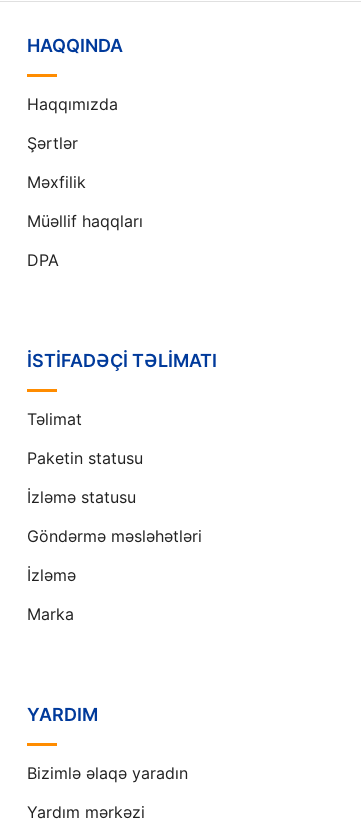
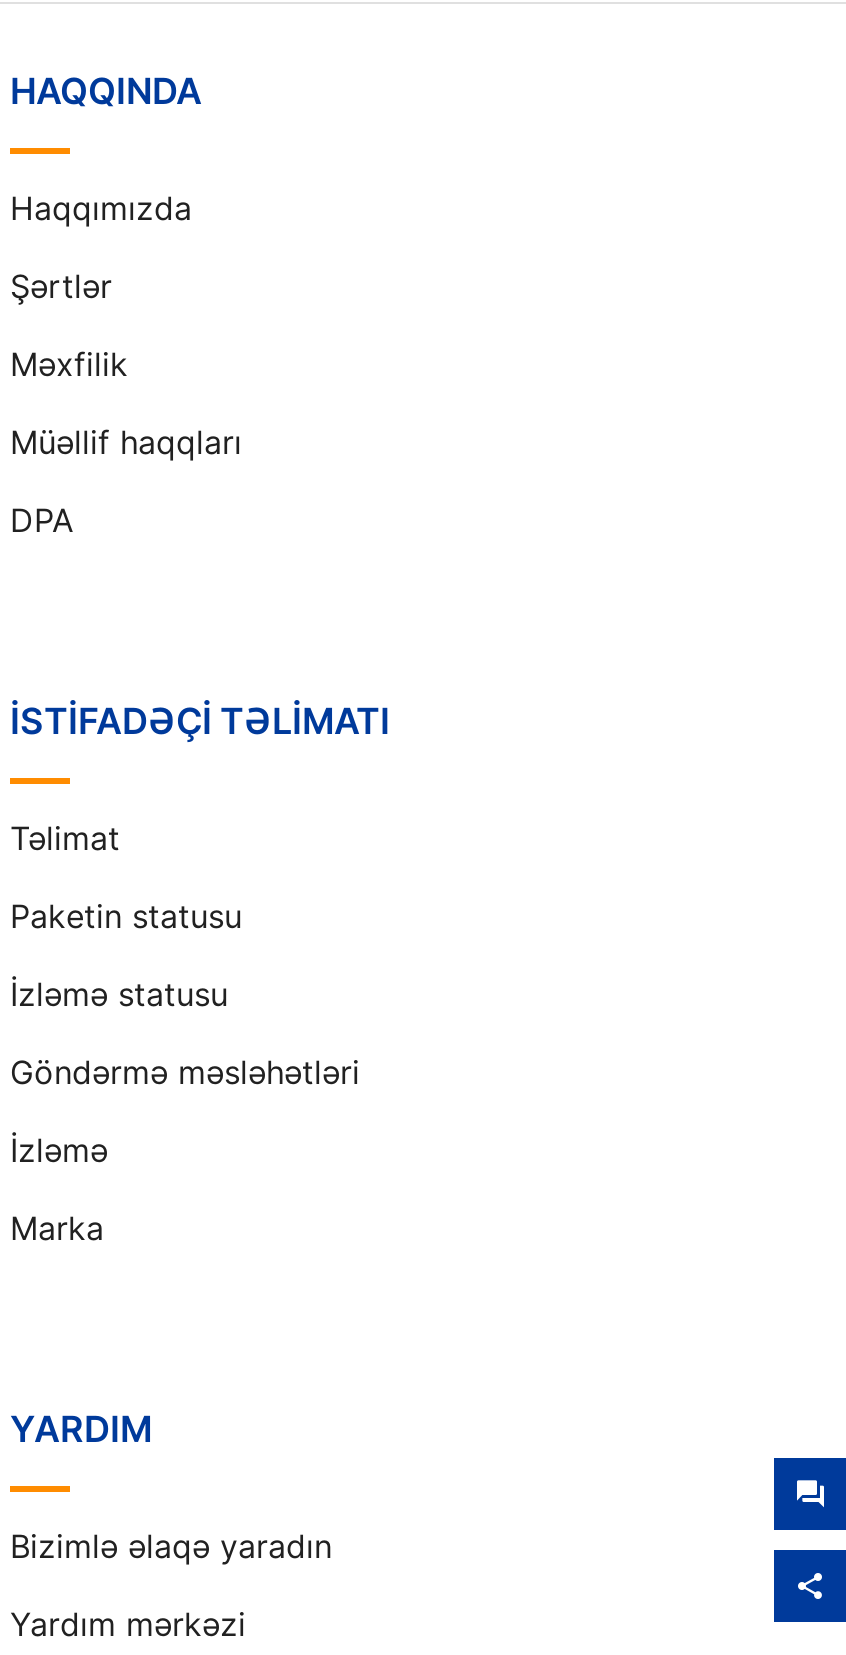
+ [image]

+ [image]
